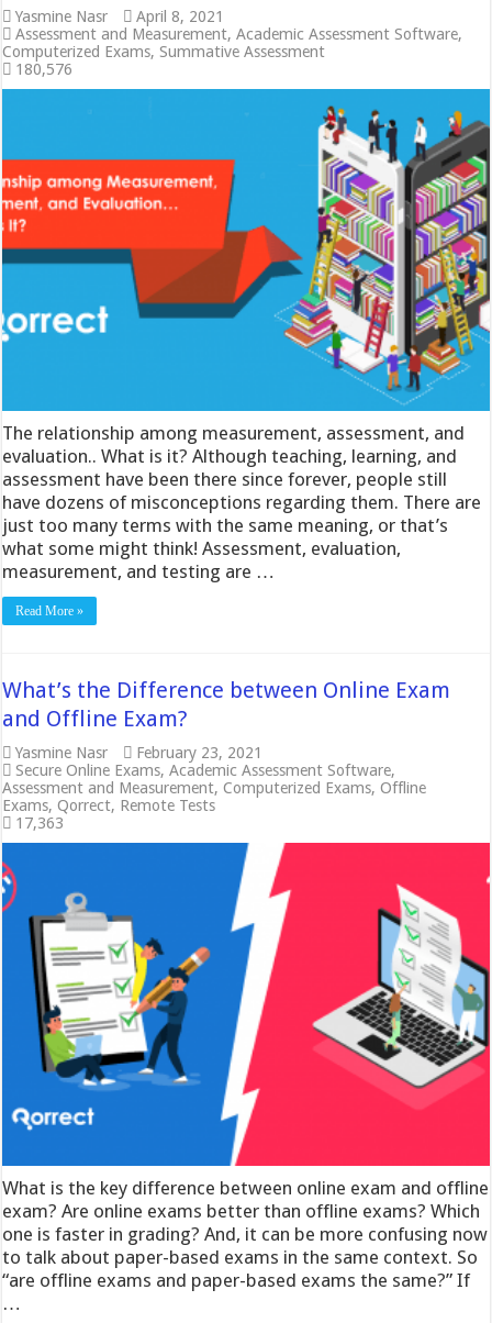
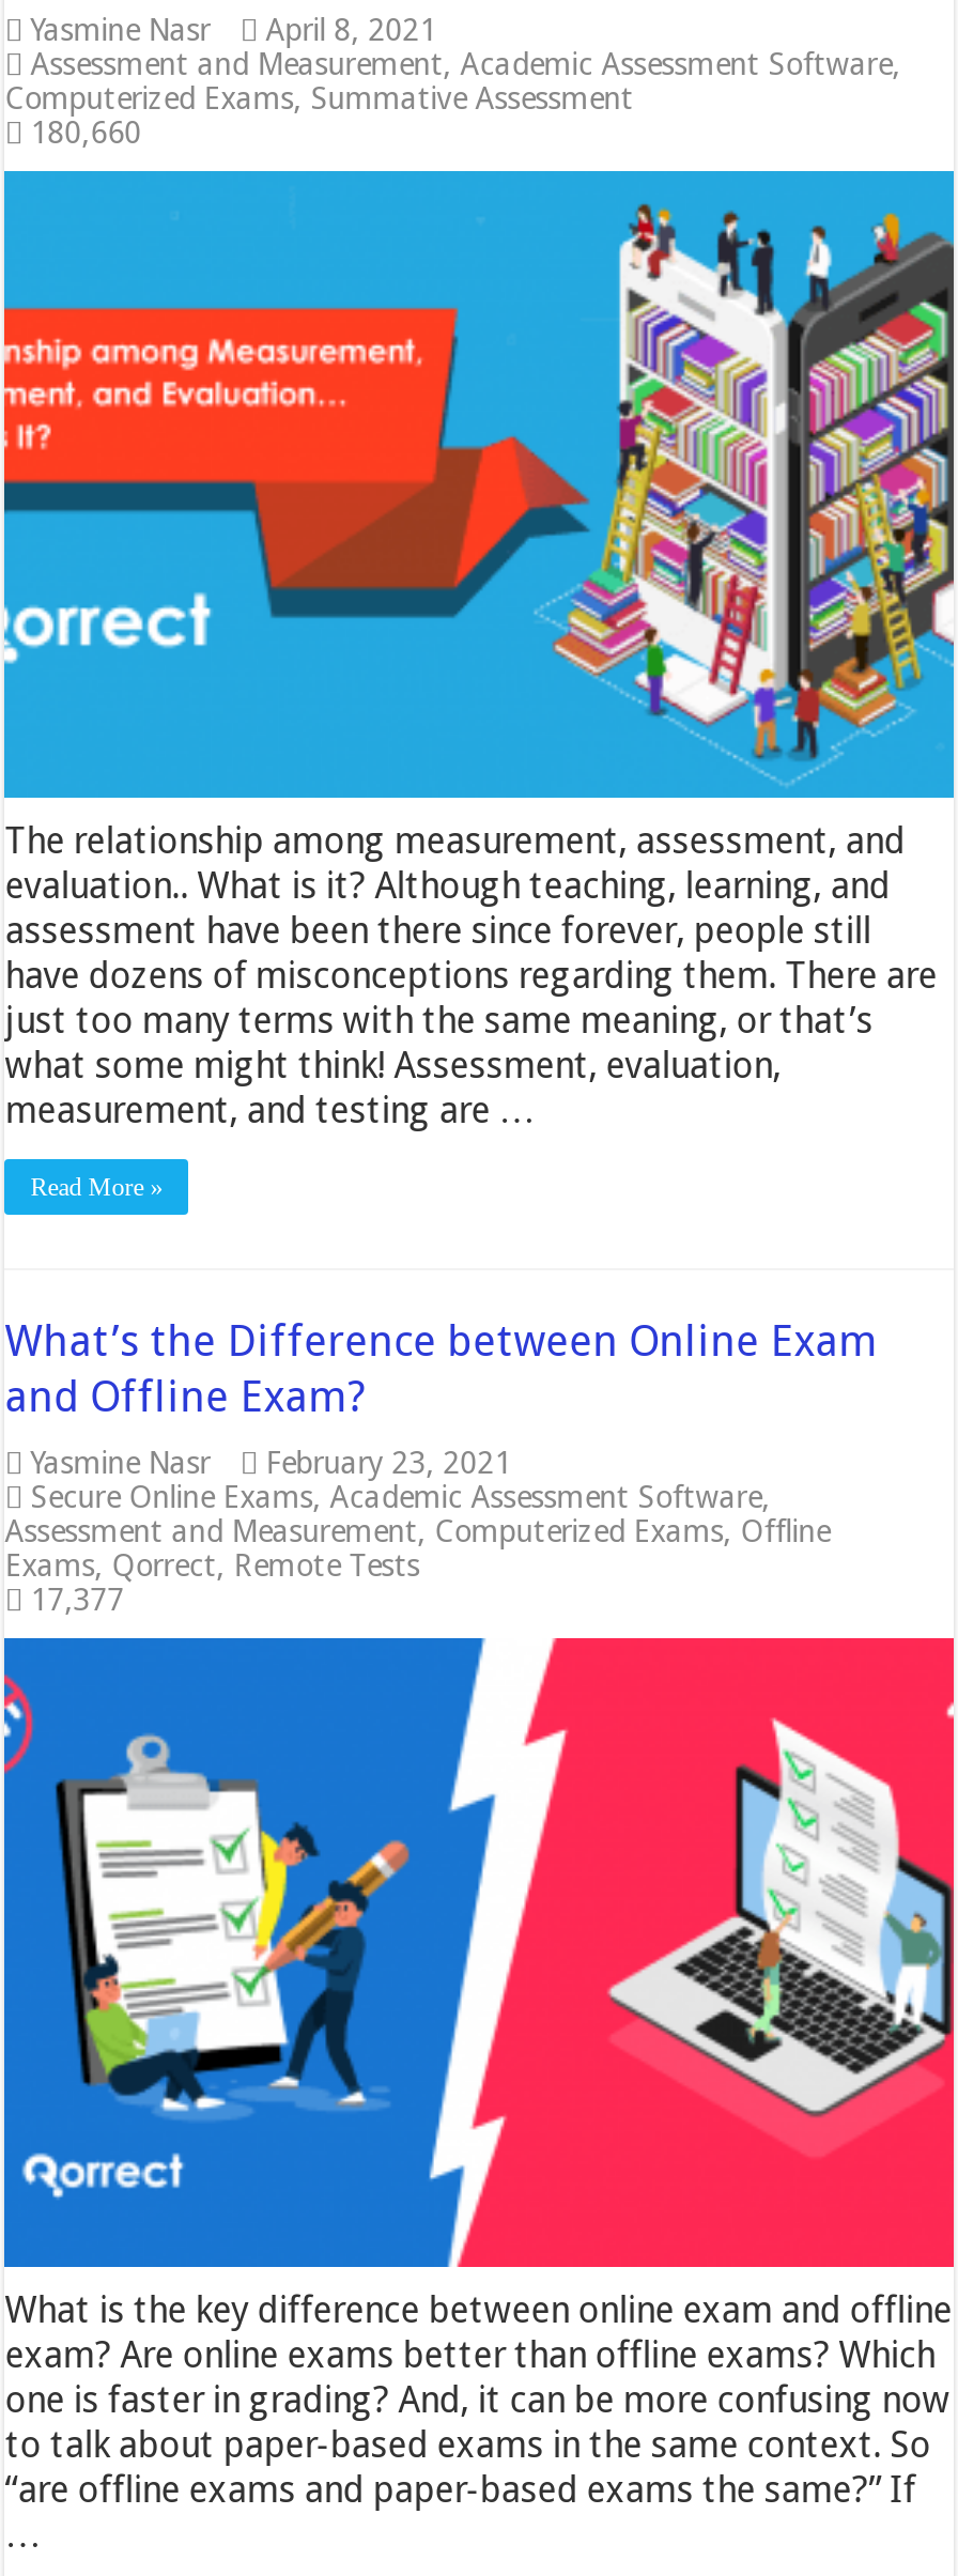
- 180,576
+ 180,660

- 17,363
+ 17,377
